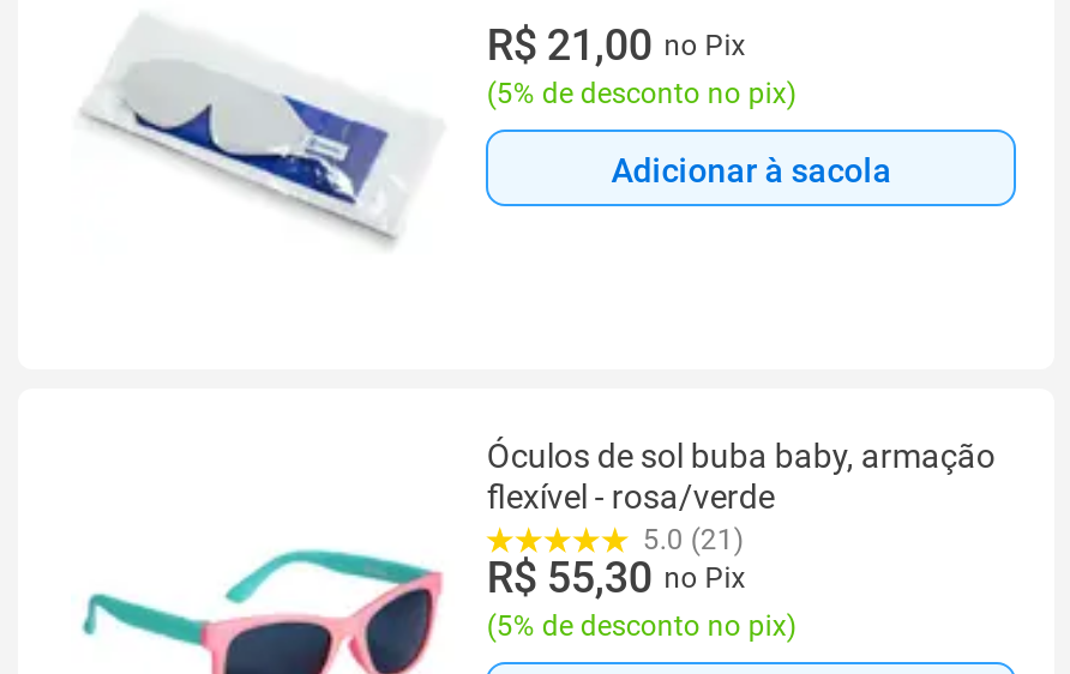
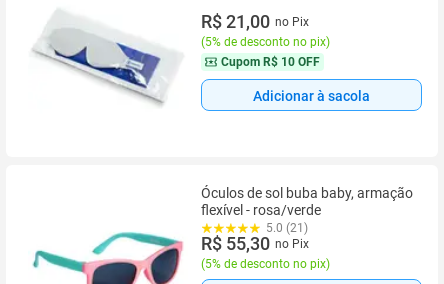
+ Cupom R$ 10 OFF

moved down: Adicionar à sacola
